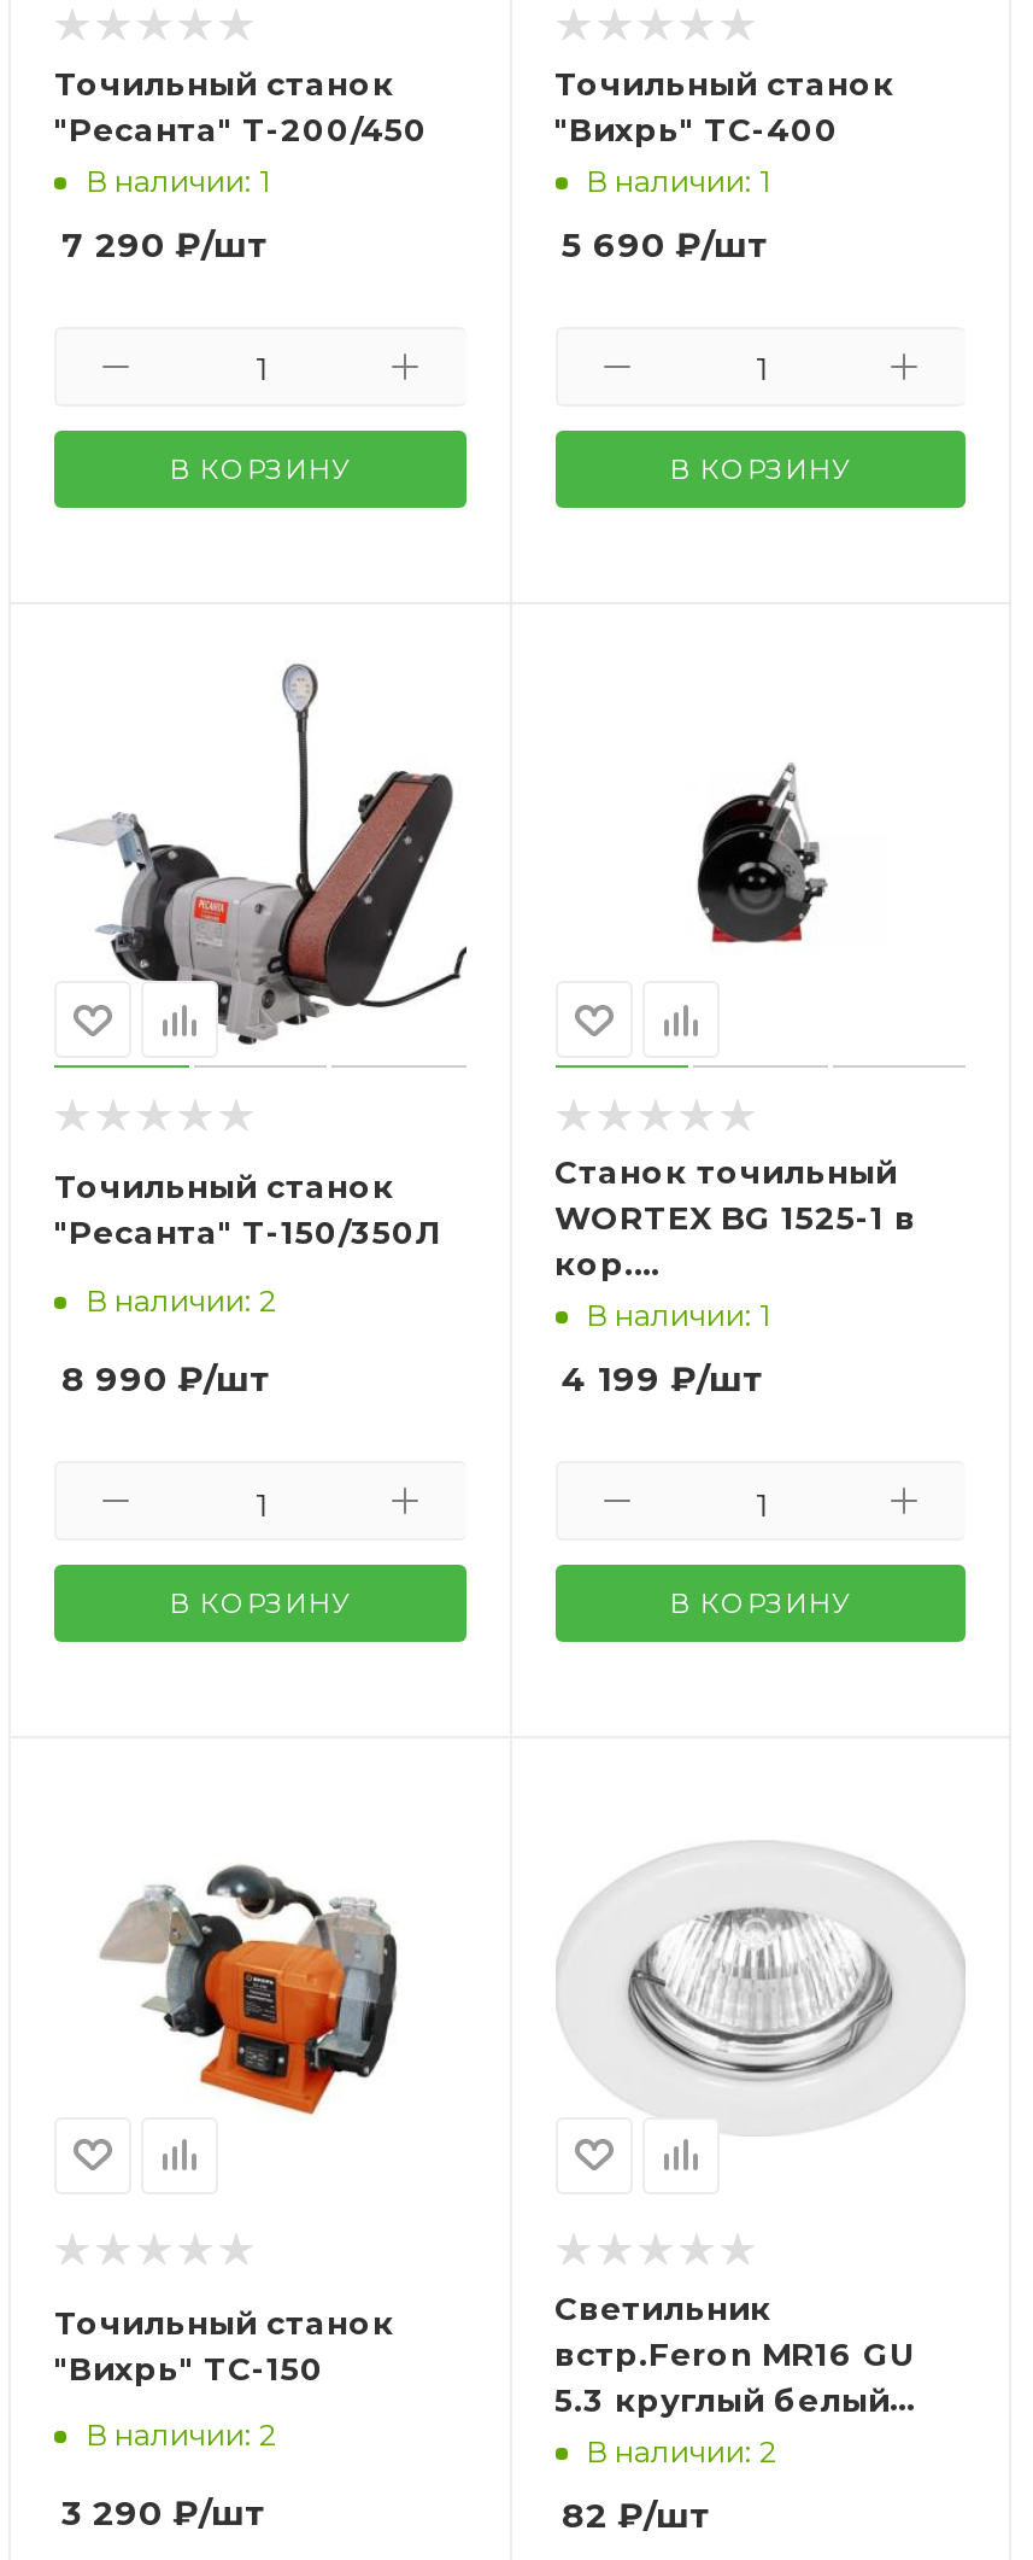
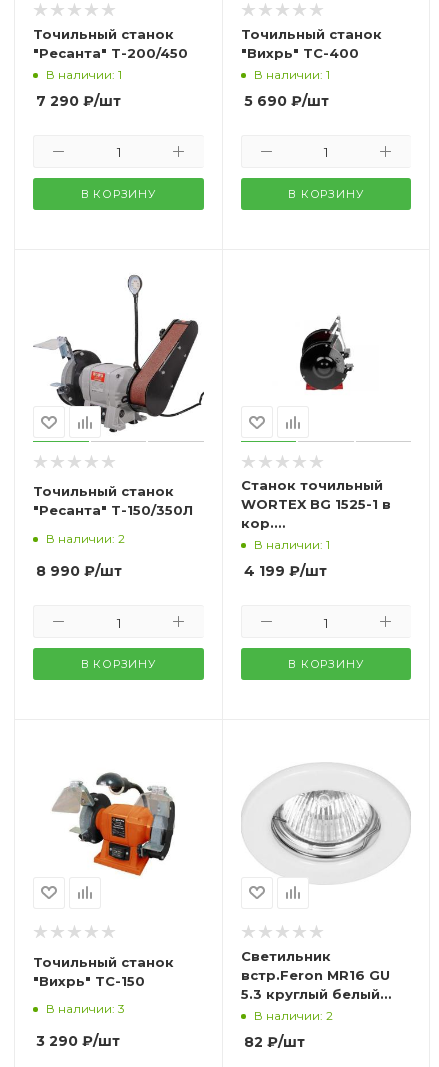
- В наличии: 2
+ В наличии: 3
